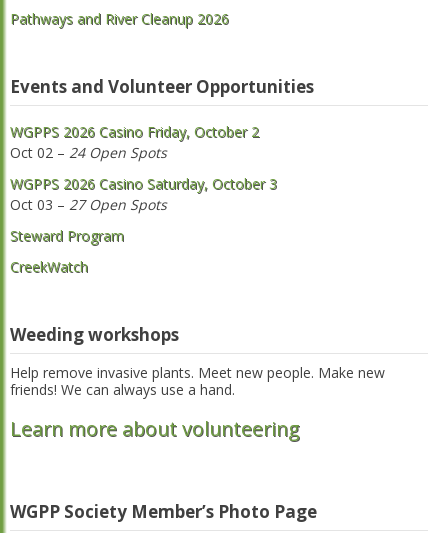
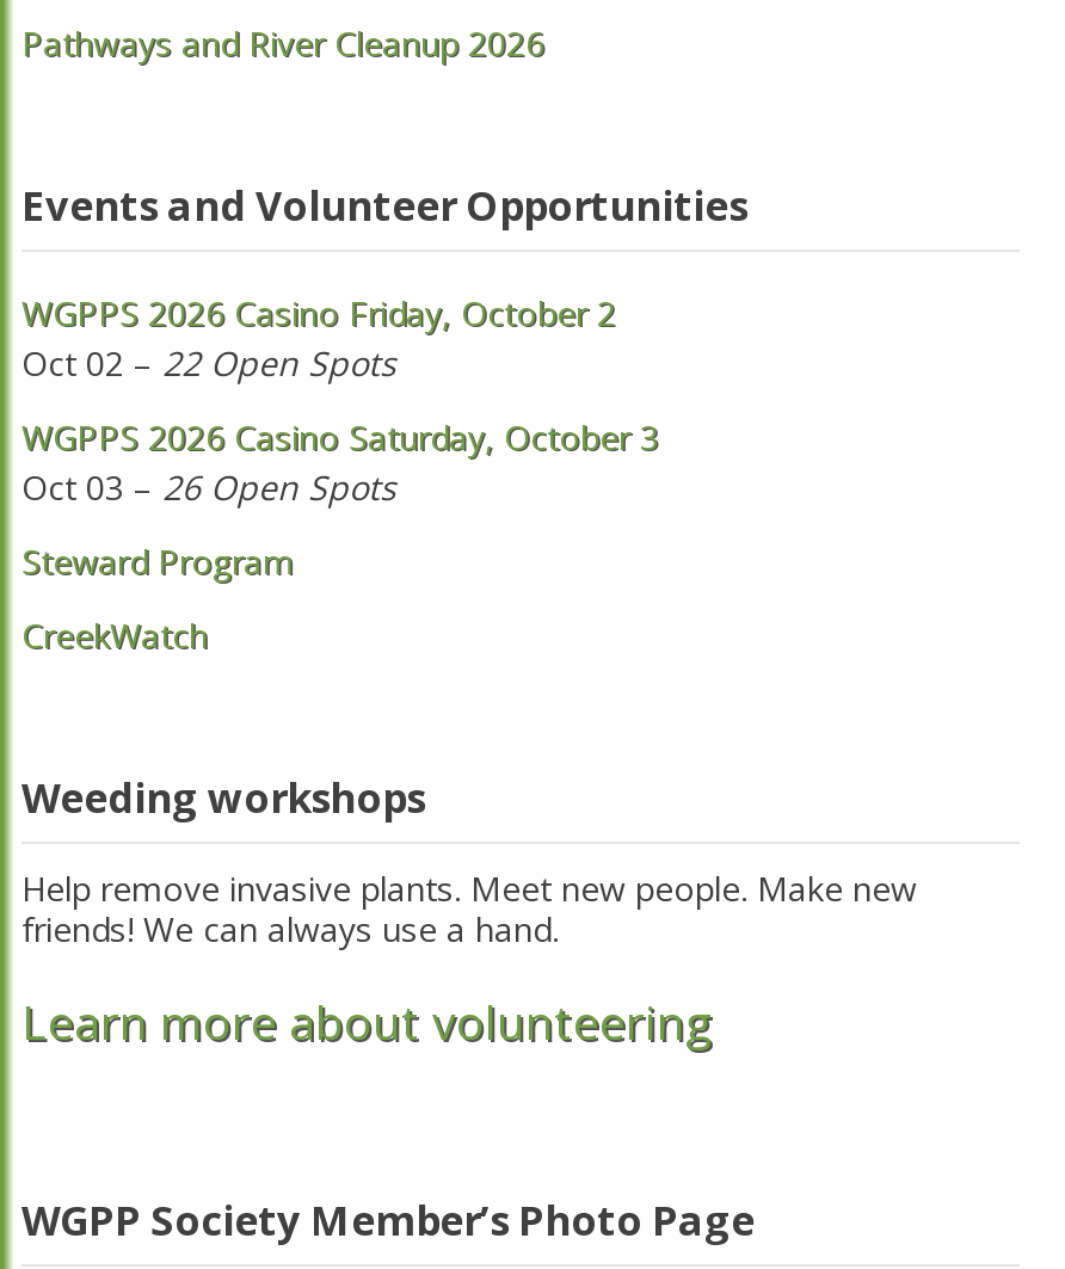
- Oct 02 – 24 Open Spots
+ Oct 02 – 22 Open Spots

- Oct 03 – 27 Open Spots
+ Oct 03 – 26 Open Spots
